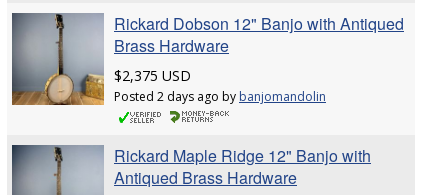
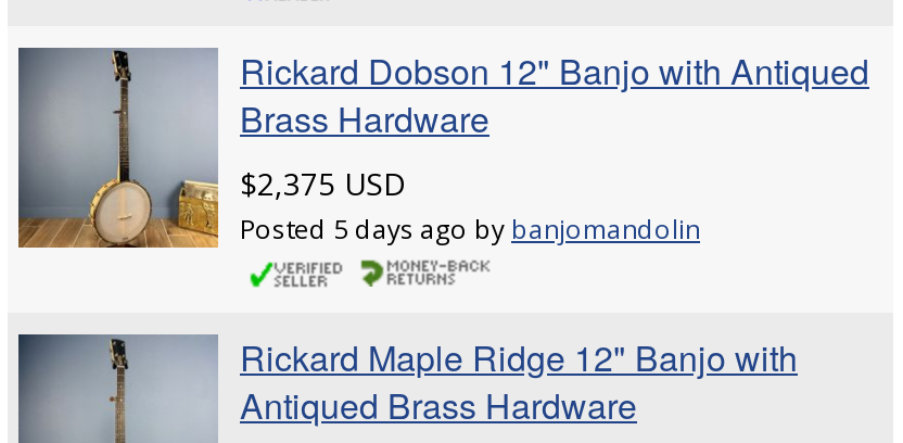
- Posted 2 days ago by banjomandolin
+ Posted 5 days ago by banjomandolin
